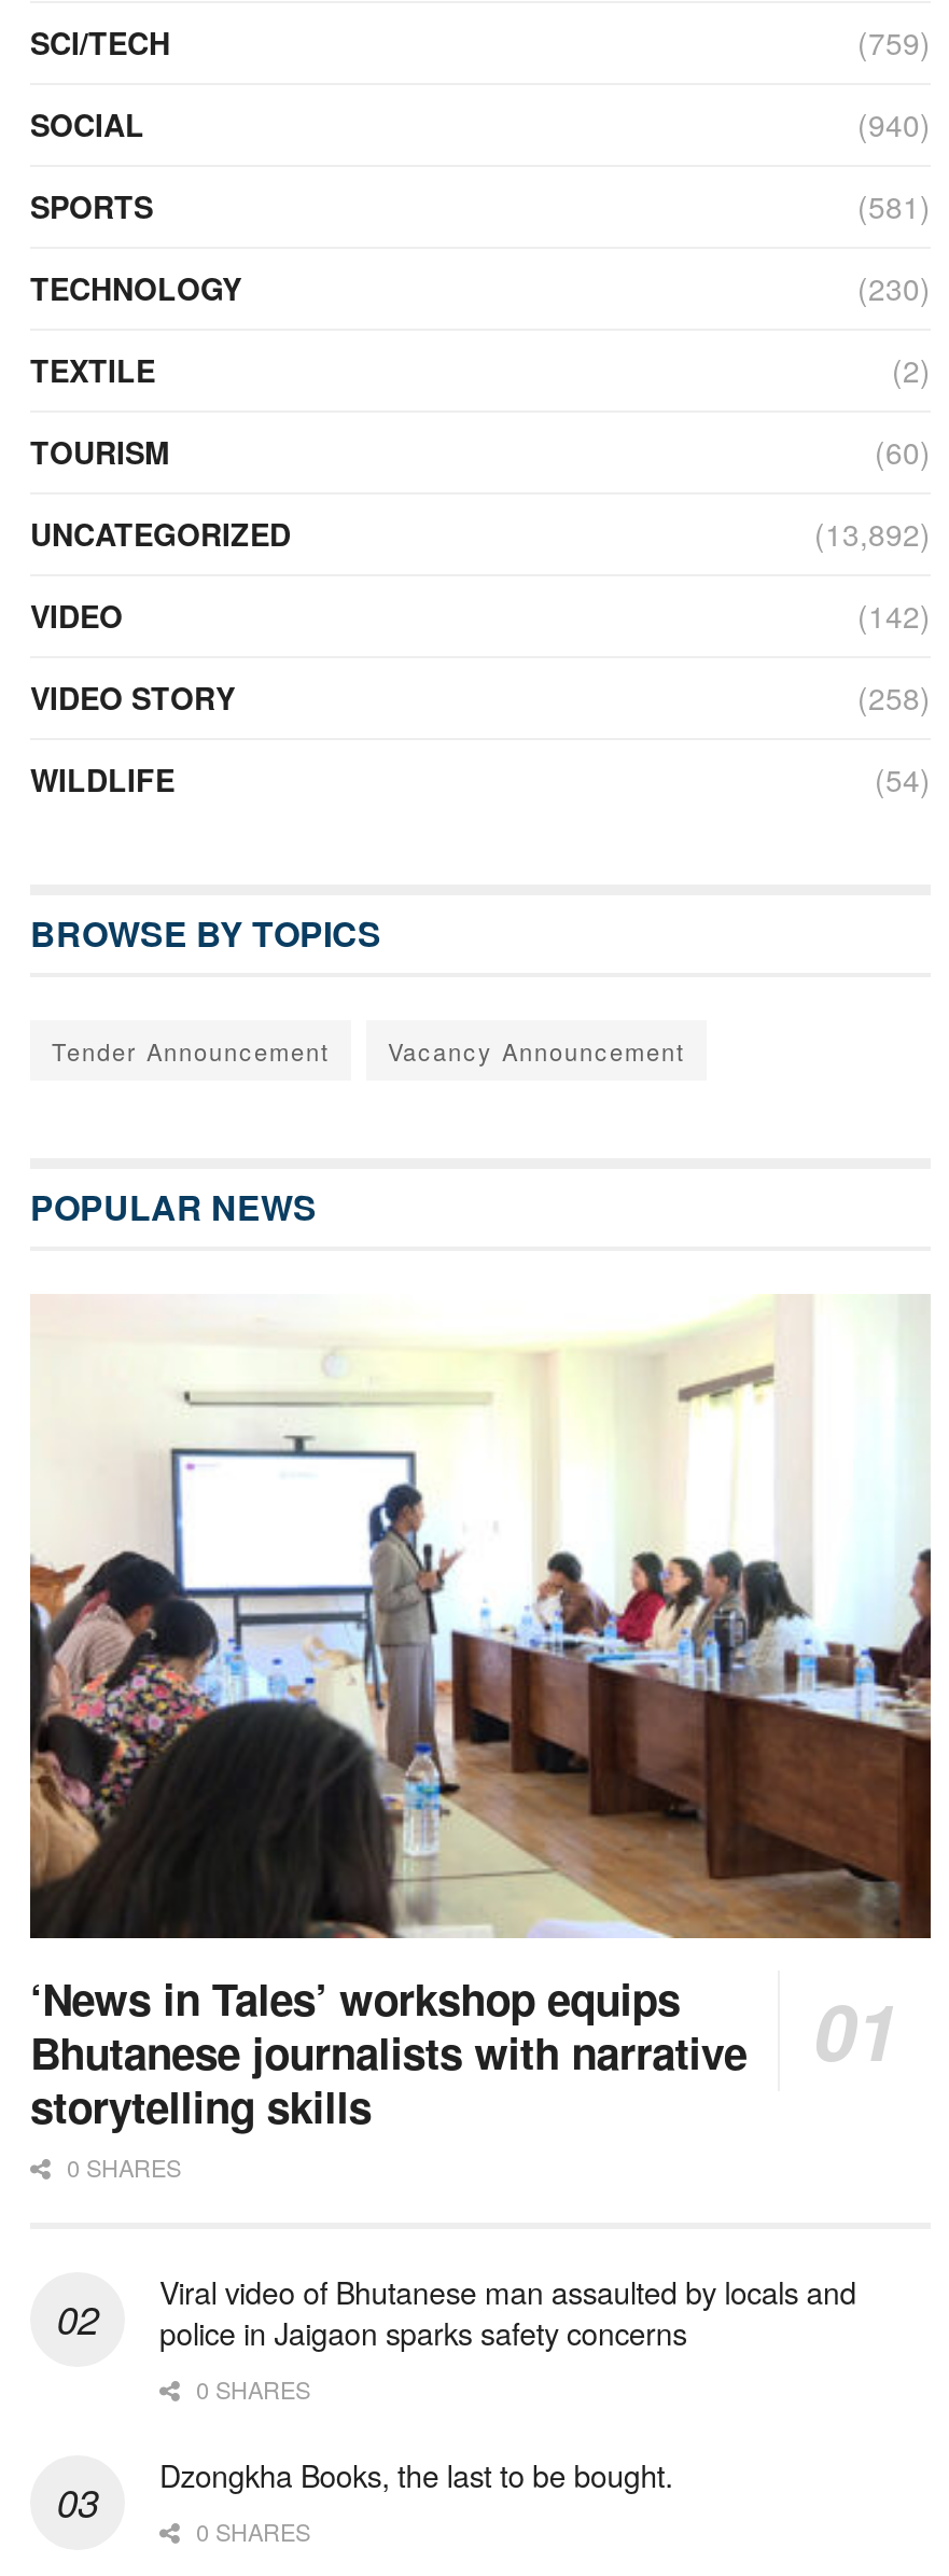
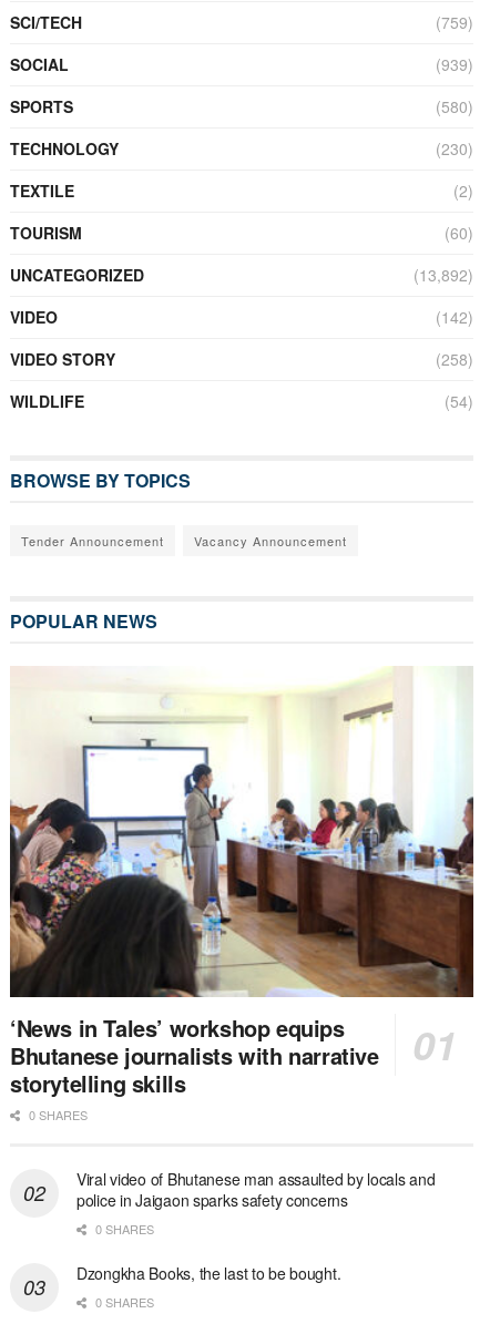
- (940)
+ (939)

- (581)
+ (580)
